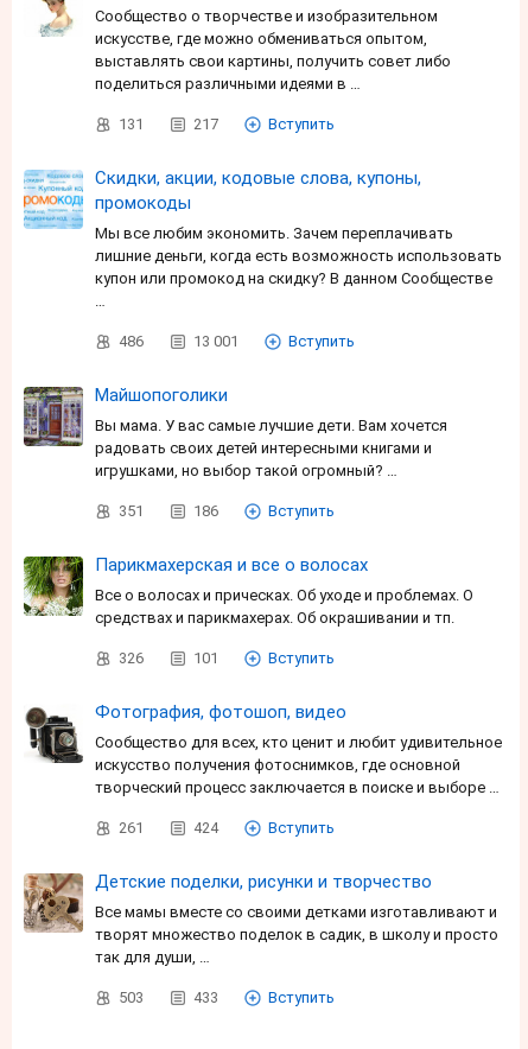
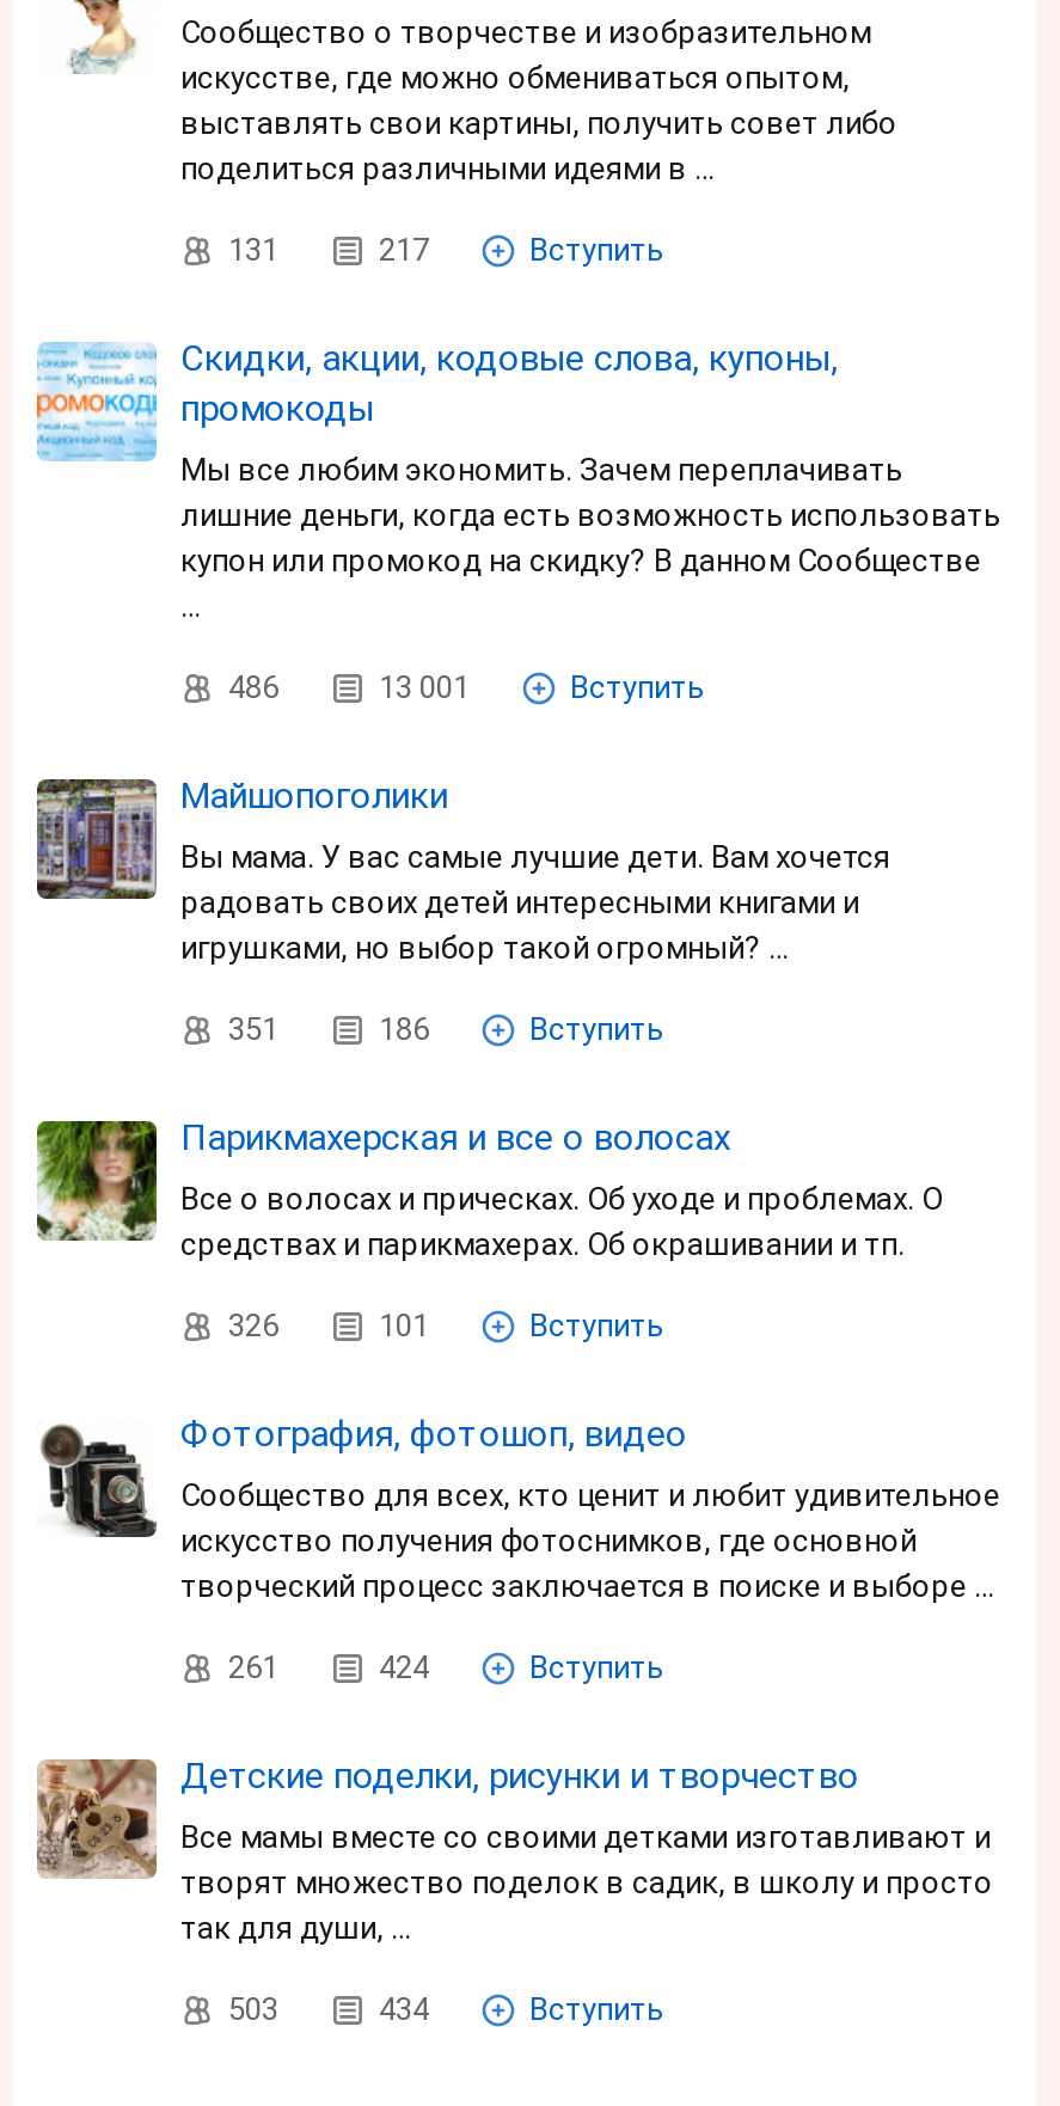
- 433
+ 434
